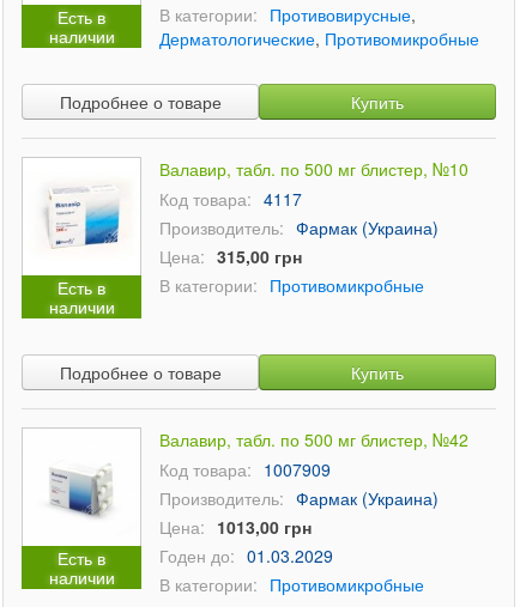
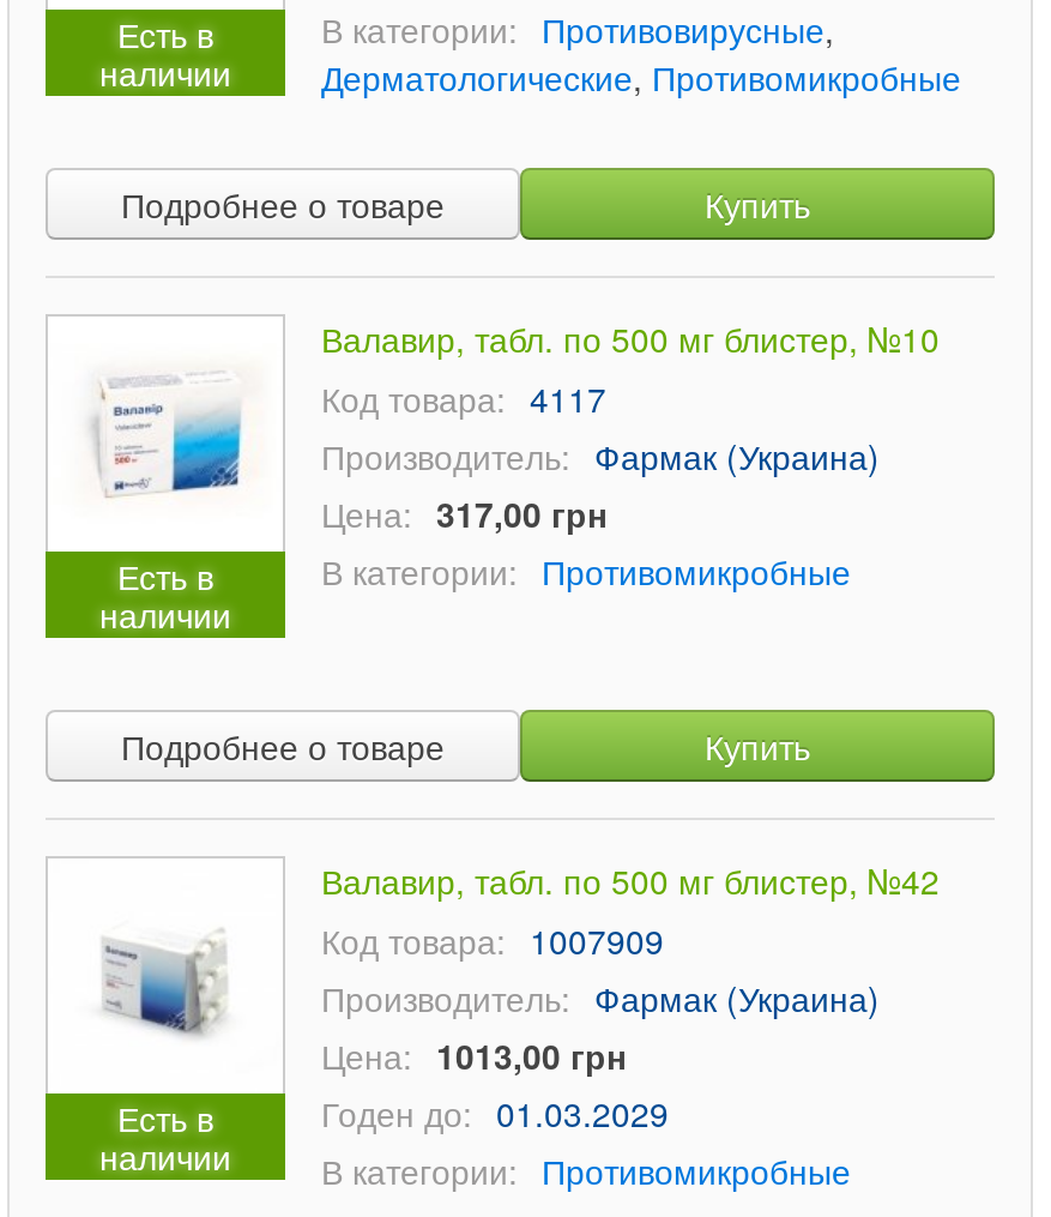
- Цена: 315,00 грн
+ Цена: 317,00 грн
